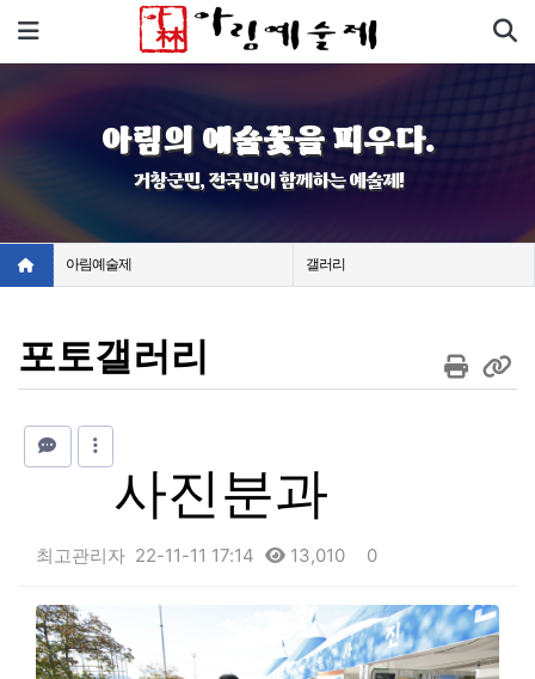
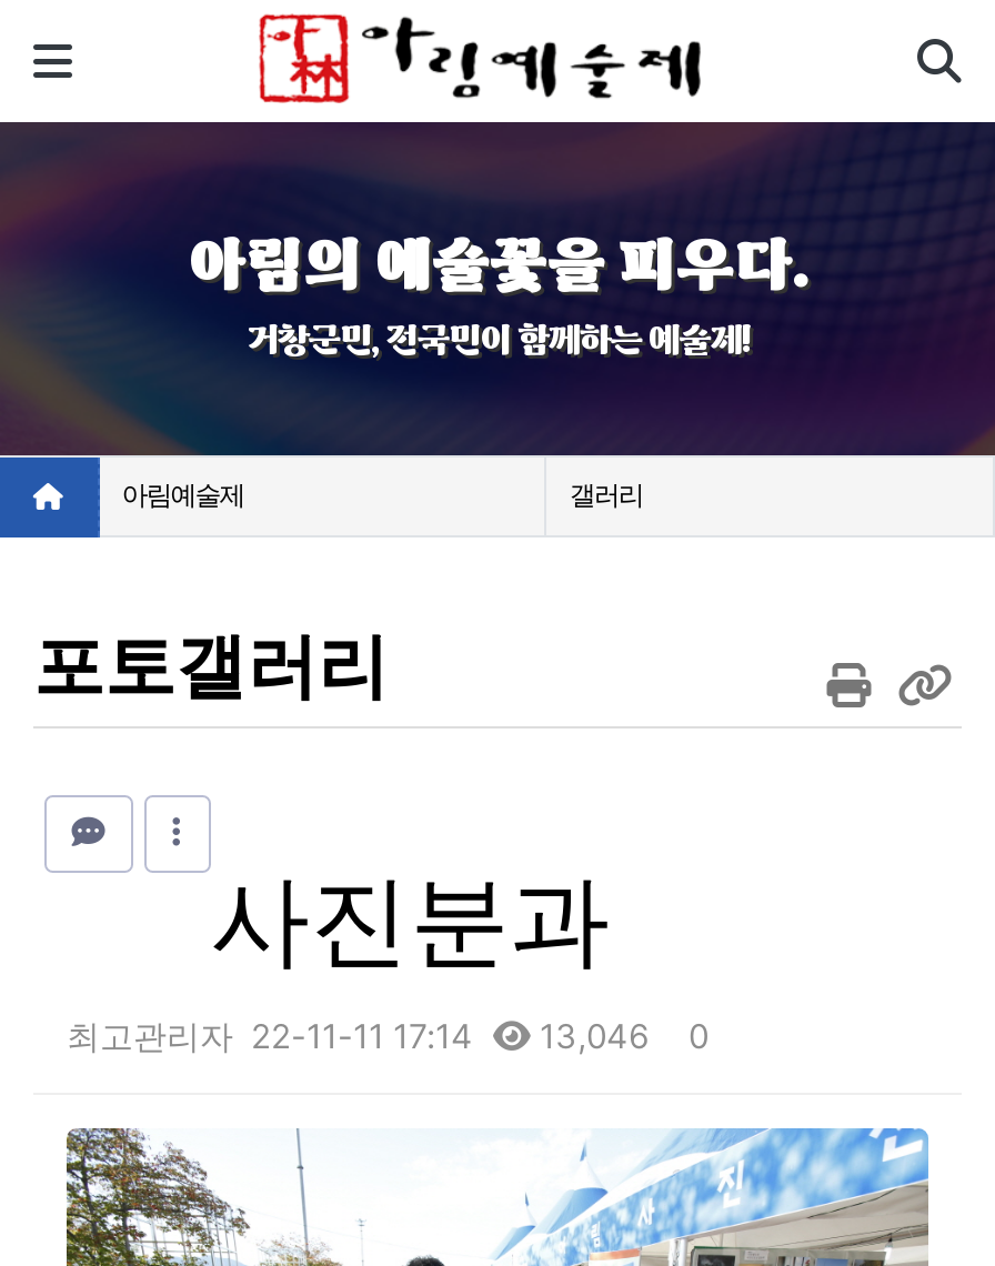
- 최고관리자 22-11-11 17:14 13,010 0
+ 최고관리자 22-11-11 17:14 13,046 0
